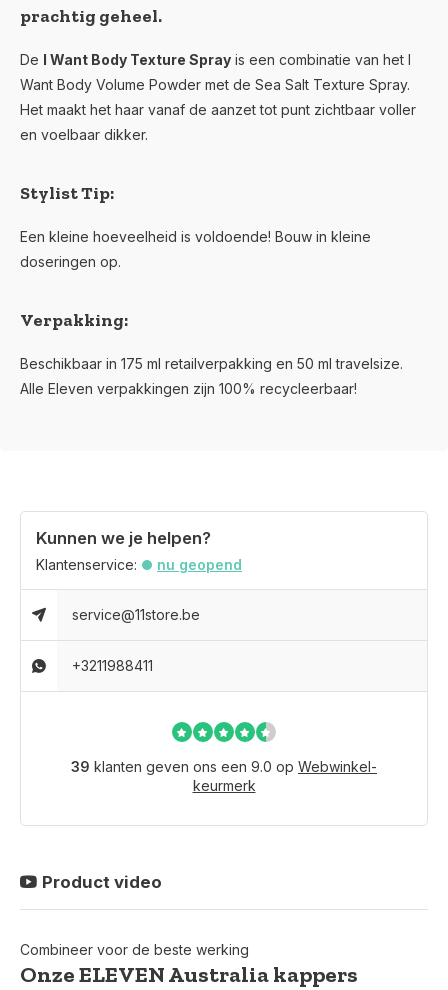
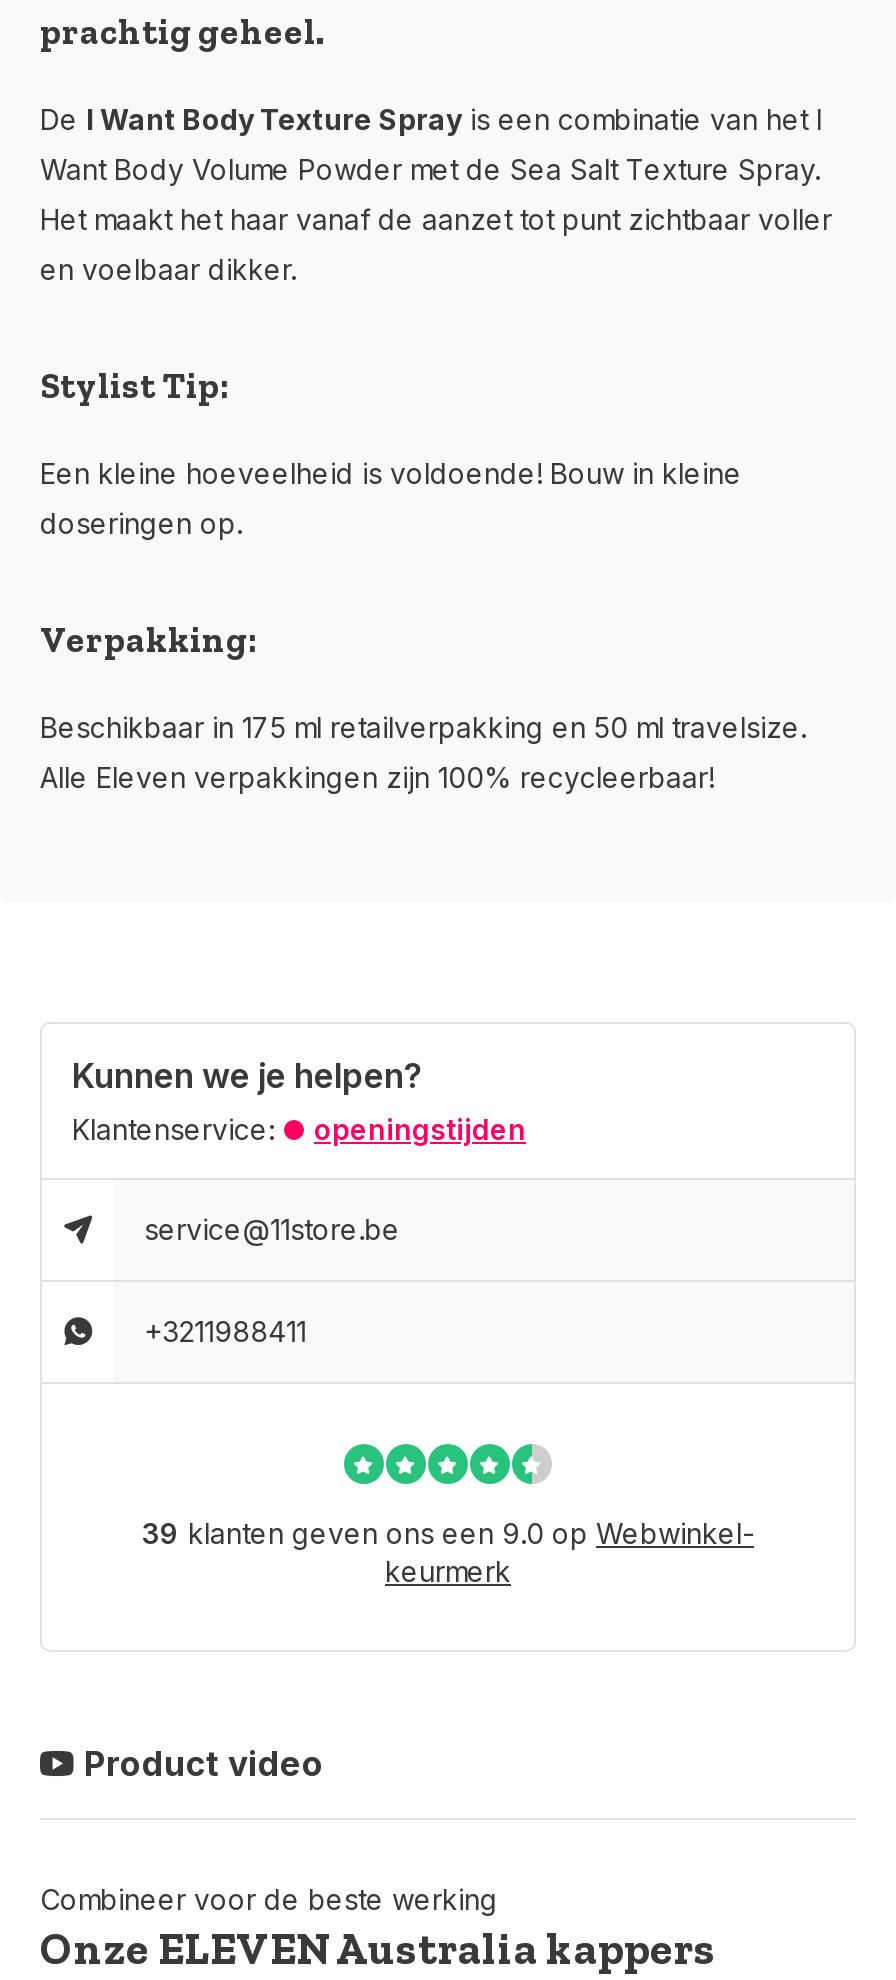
- nu geopend
+ openingstijden
